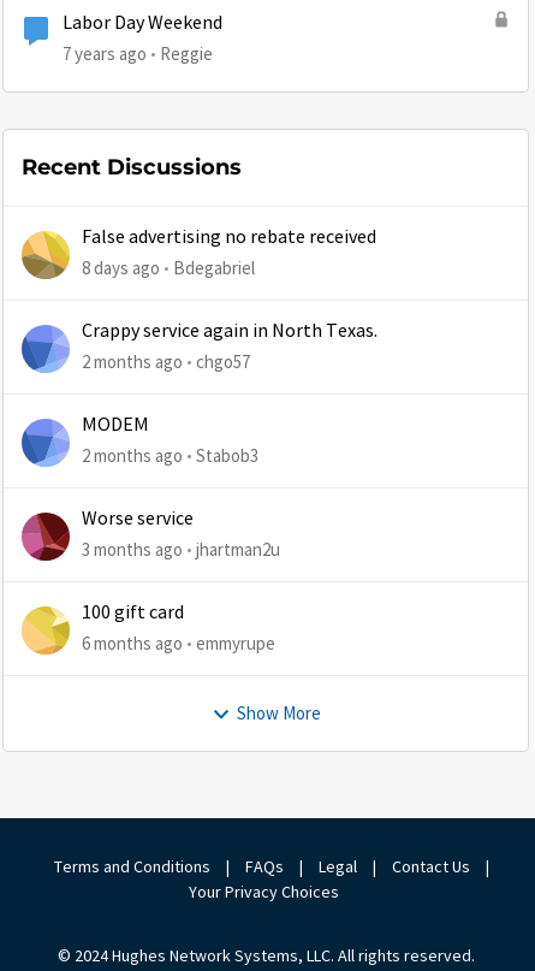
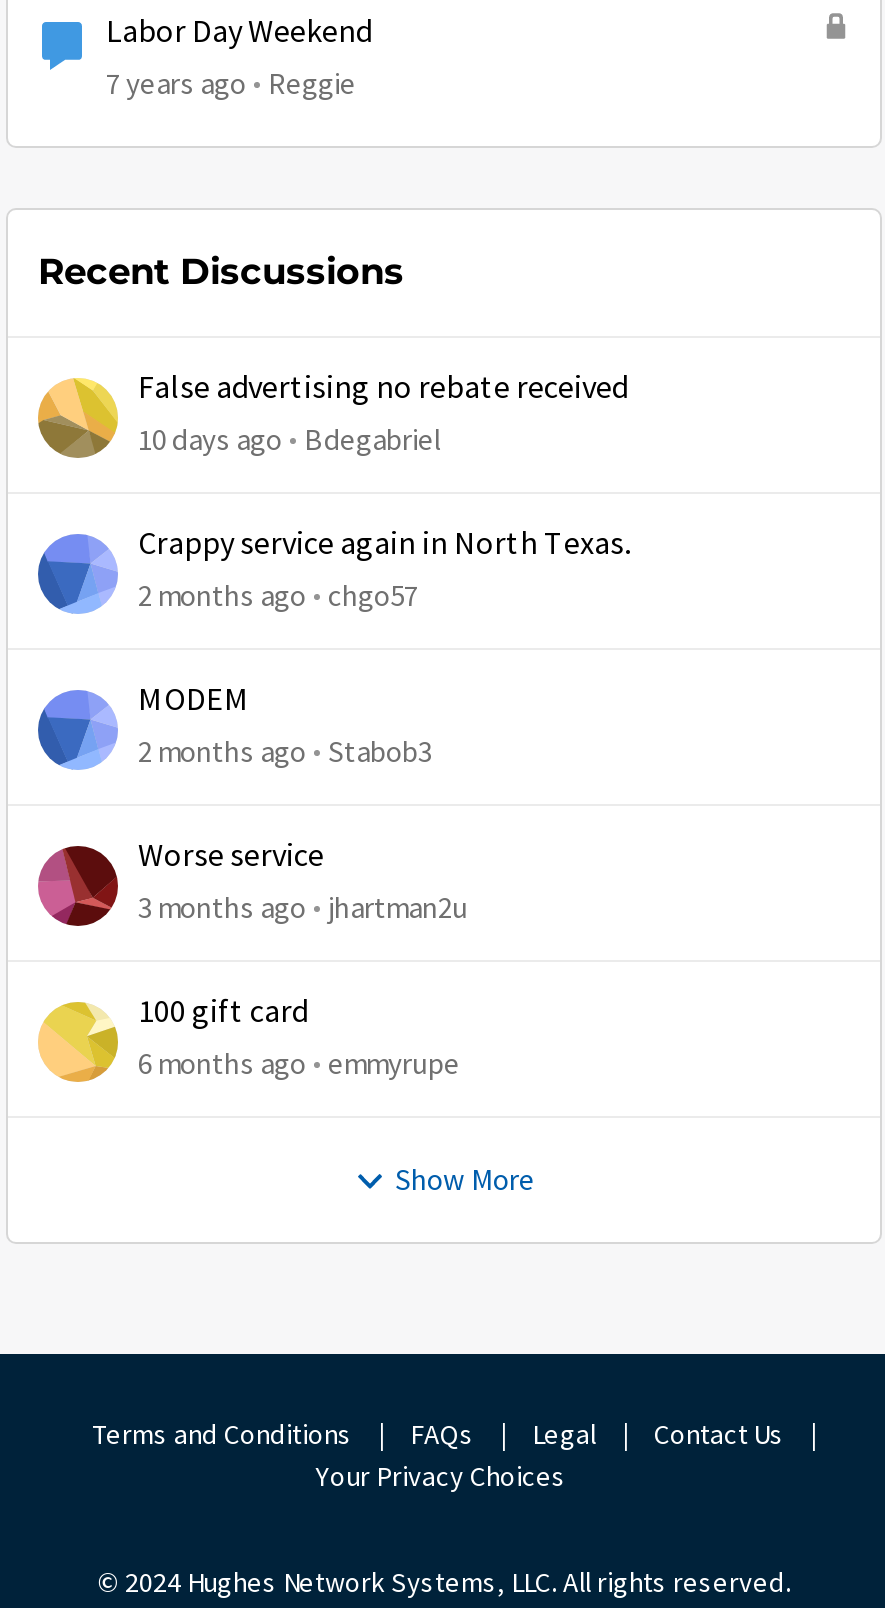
- 8 days ago Bdegabriel
+ 10 days ago Bdegabriel
